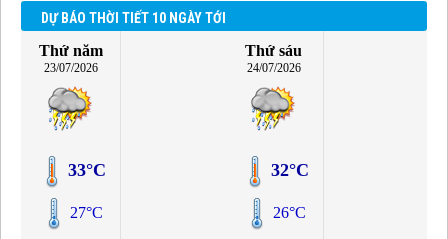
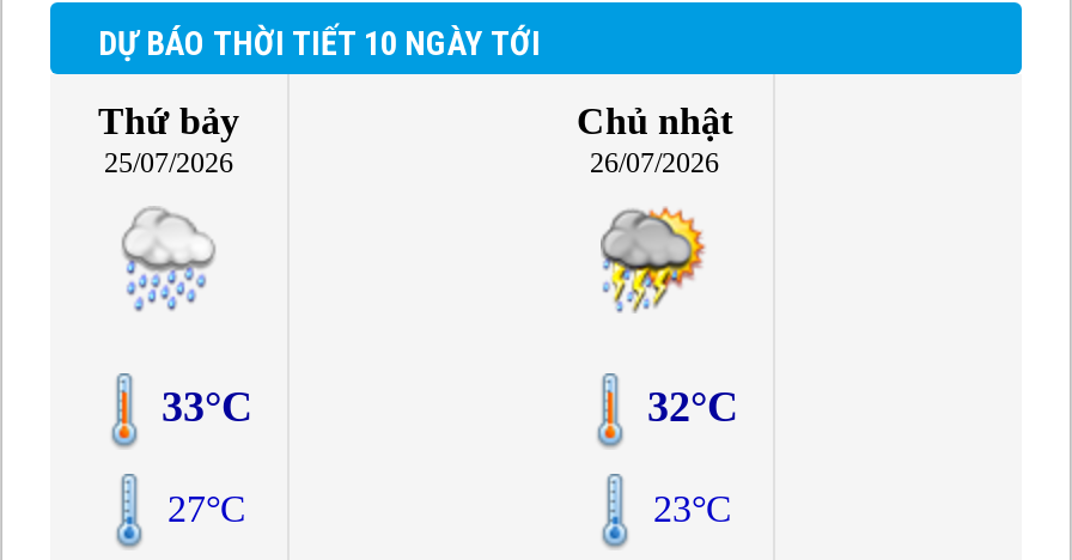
- Thứ năm
+ Thứ bảy

- Thứ sáu
- 24/07/2026
+ Chủ nhật
+ 26/07/2026

- 23/07/2026
+ 25/07/2026

- [image]
+ [image]

- 26°C
+ 23°C
